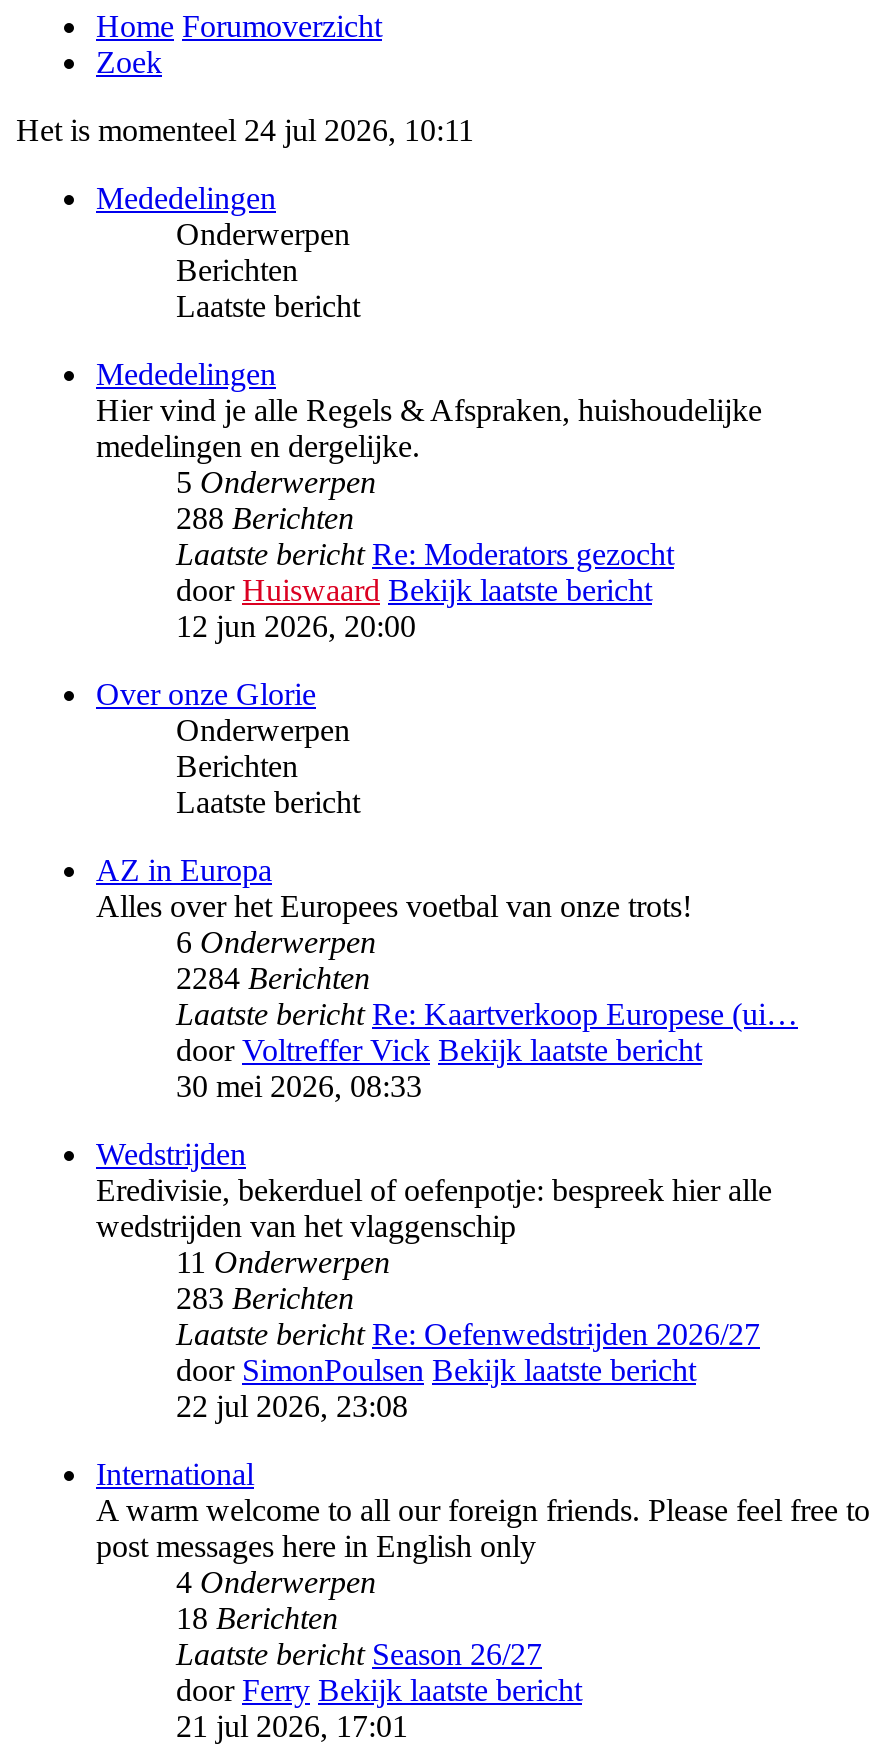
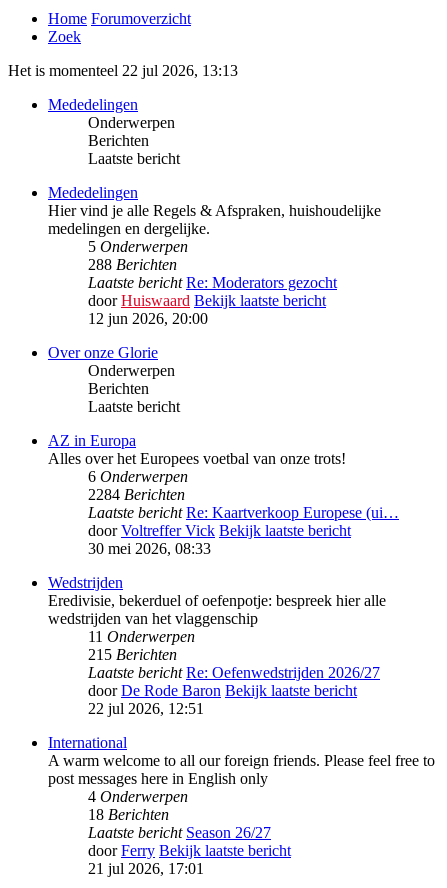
- Het is momenteel 24 jul 2026, 10:11
+ Het is momenteel 22 jul 2026, 13:13

- 283 Berichten
+ 215 Berichten

- door SimonPoulsen Bekijk laatste bericht
- 22 jul 2026, 23:08
+ door De Rode Baron Bekijk laatste bericht
+ 22 jul 2026, 12:51
